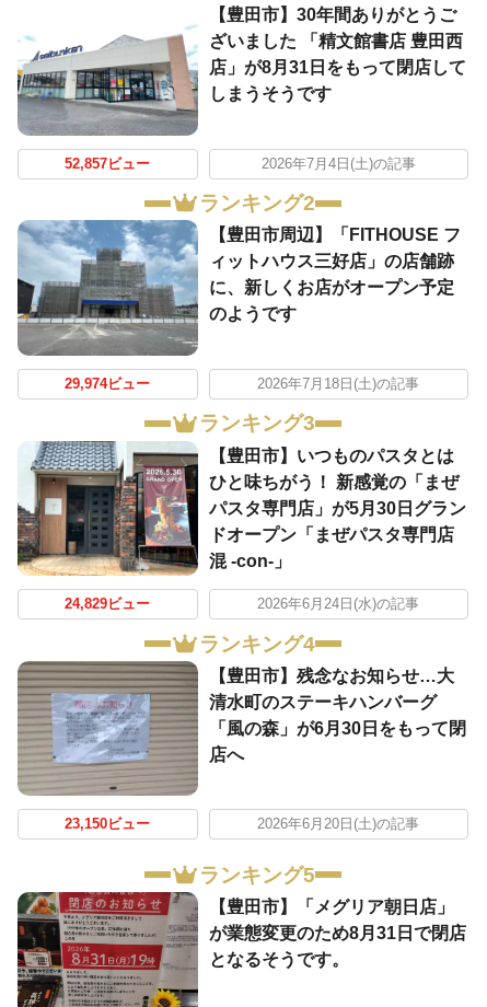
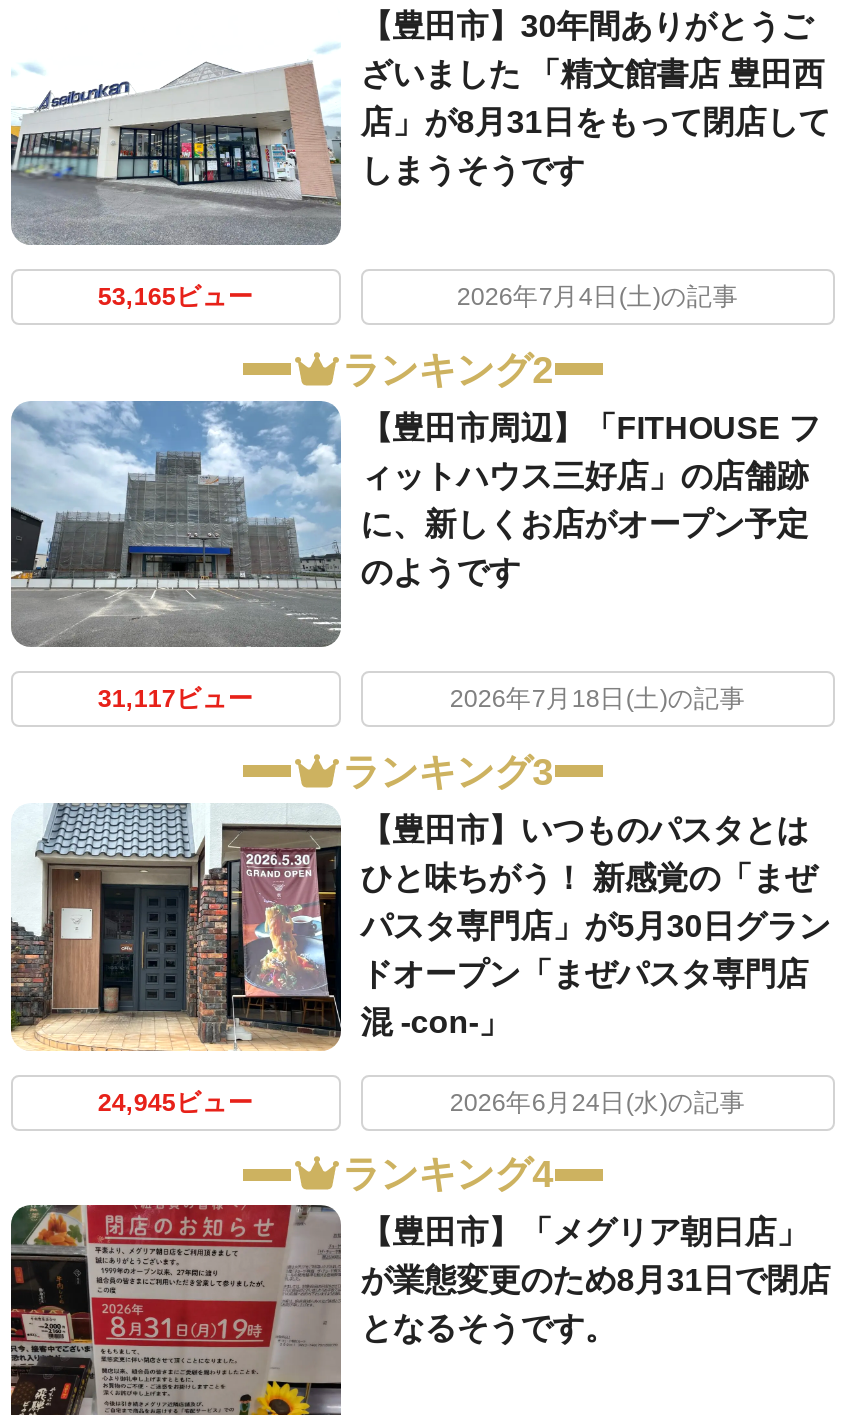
- 52,857ビュー
+ 53,165ビュー

- 29,974ビュー
+ 31,117ビュー

- 24,829ビュー
+ 24,945ビュー

- [image]
- 23,150ビュー
- 2026年6月20日(土)の記事
- ランキング5

- 【豊田市】残念なお知らせ…大
- 清水町のステーキハンバーグ
- 「風の森」が6月30日をもって閉
- 店へ
